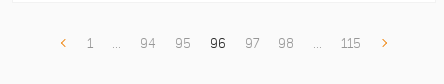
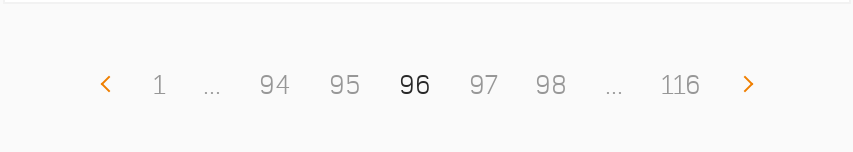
- 115
+ 116
